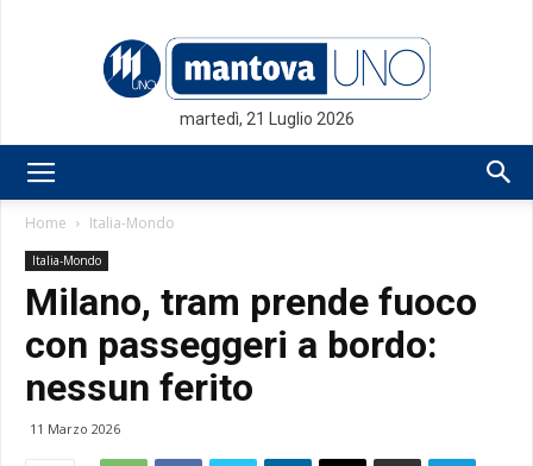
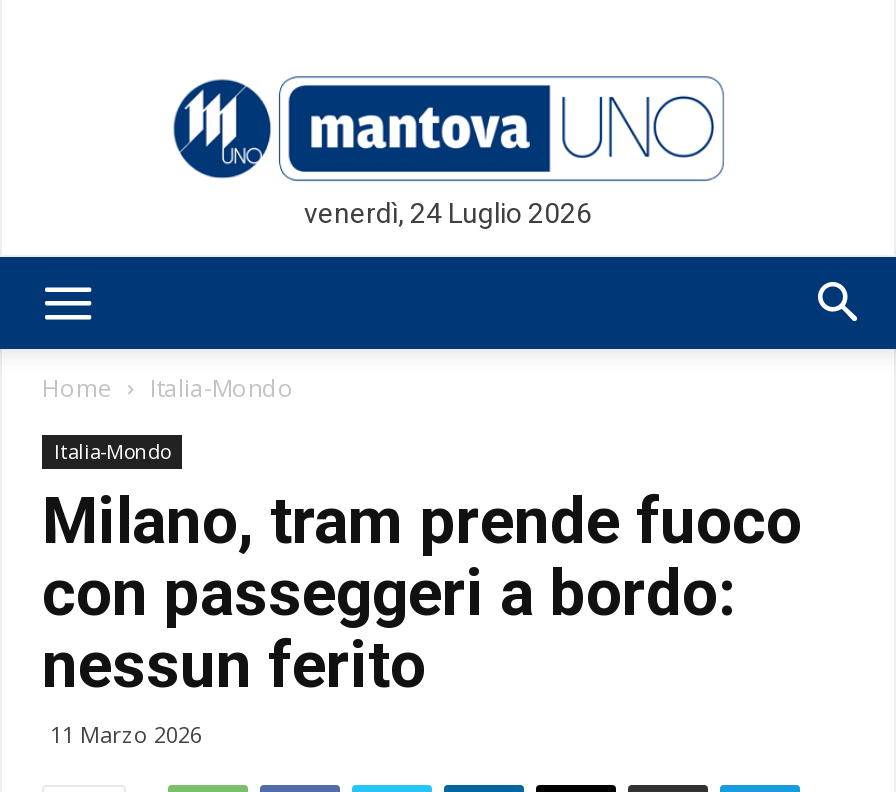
- martedì, 21 Luglio 2026
+ venerdì, 24 Luglio 2026
